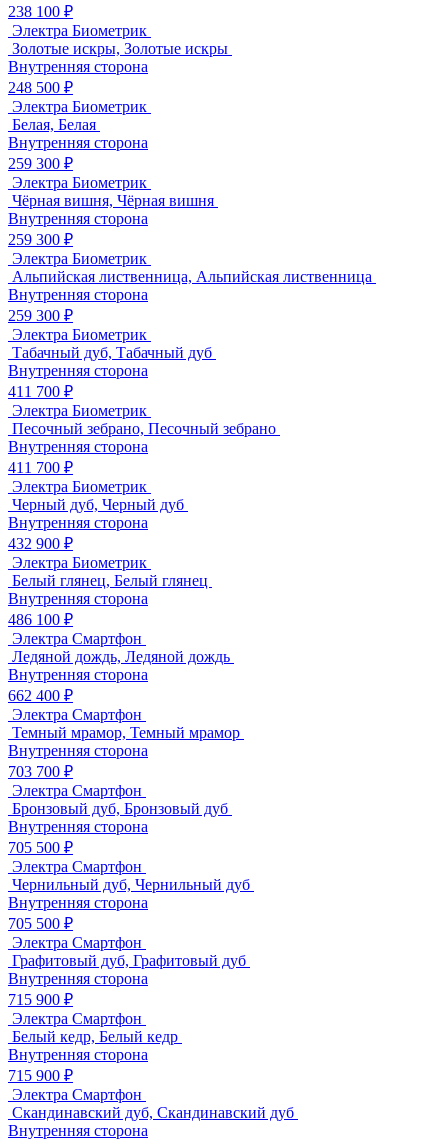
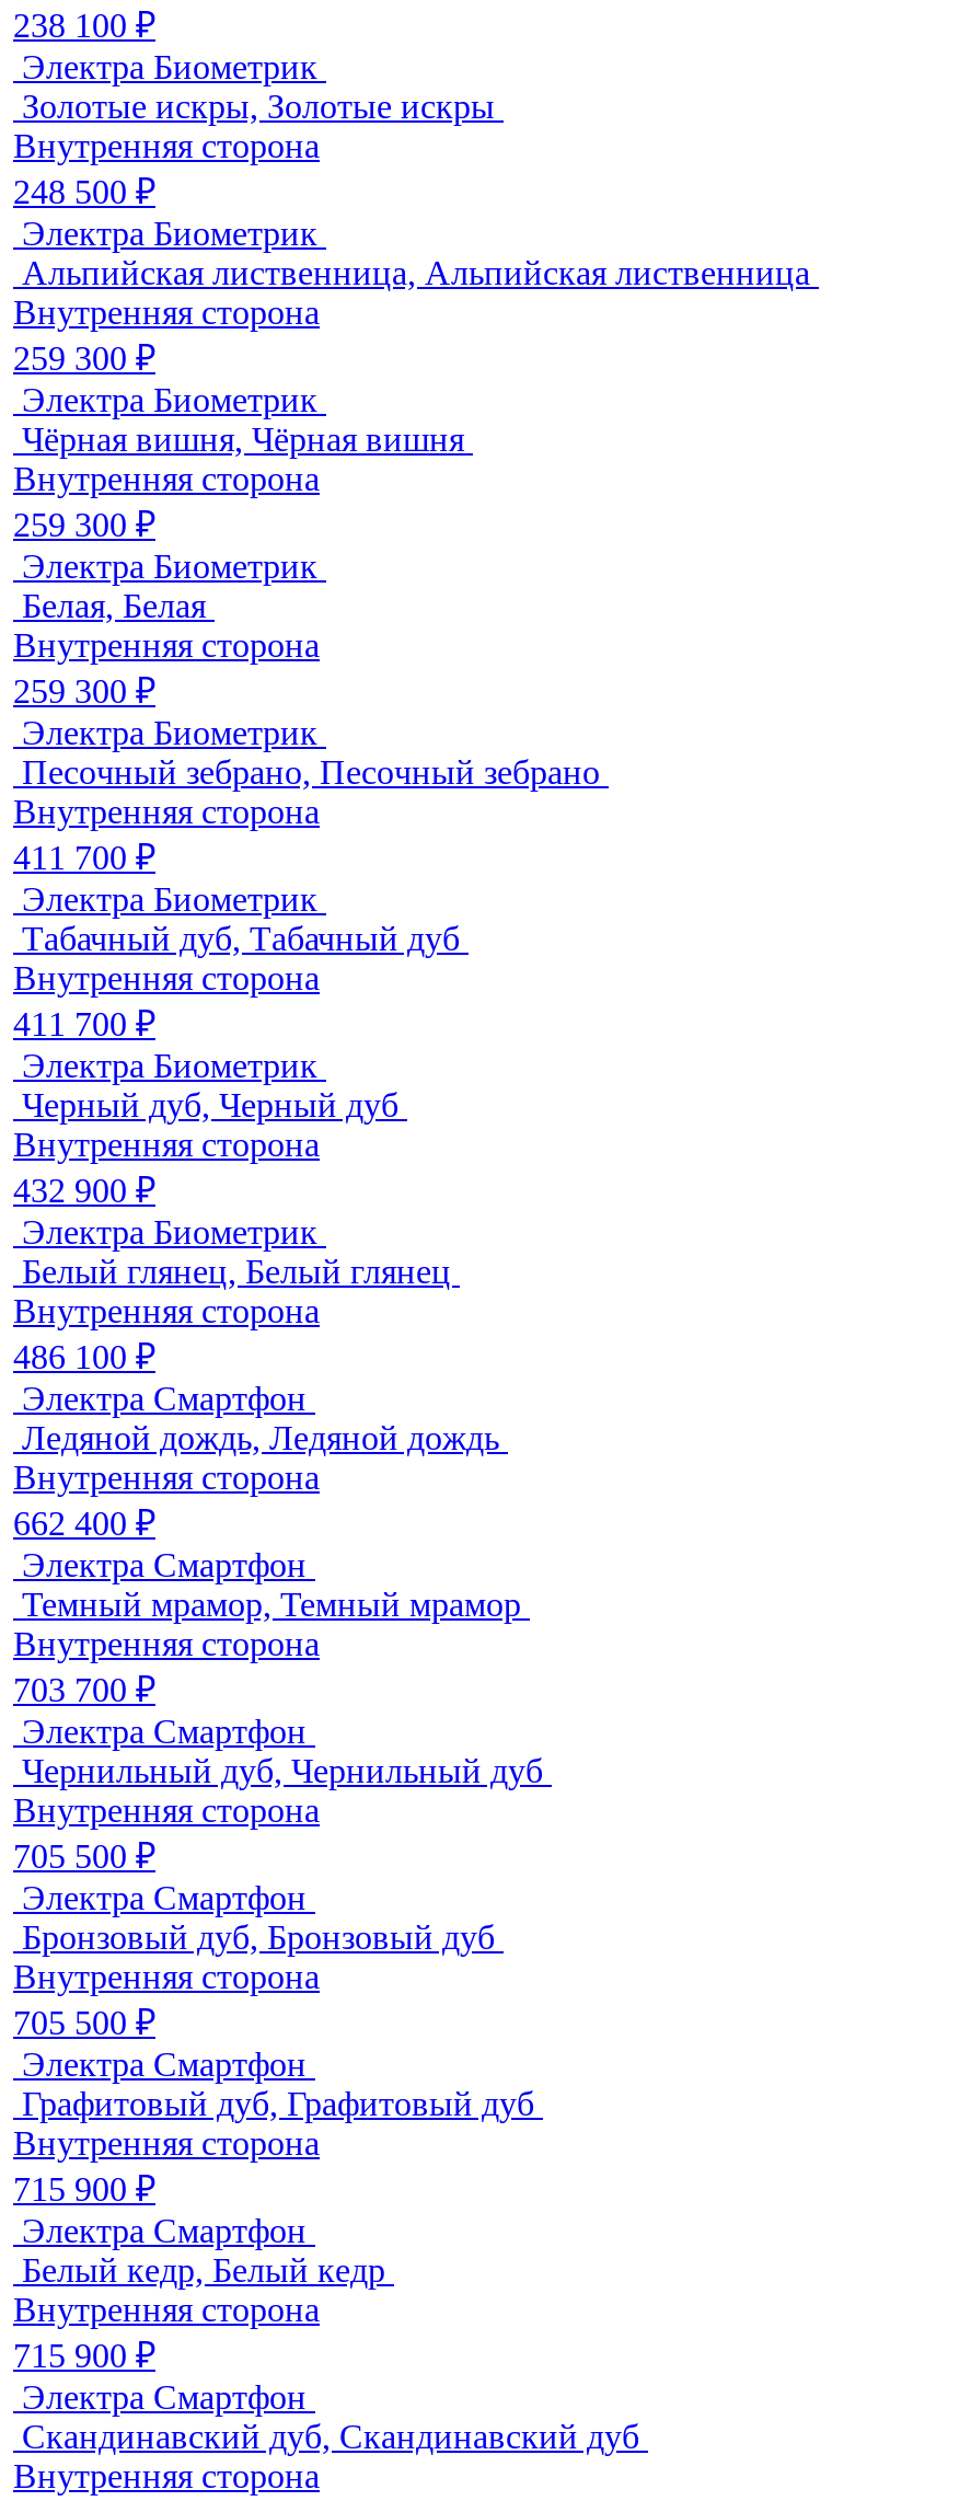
moved down: Белая, Белая

moved up: Альпийская лиственница, Альпийская лиственница

moved down: Табачный дуб, Табачный дуб

moved up: Песочный зебрано, Песочный зебрано

moved down: Бронзовый дуб, Бронзовый дуб

moved up: Чернильный дуб, Чернильный дуб
